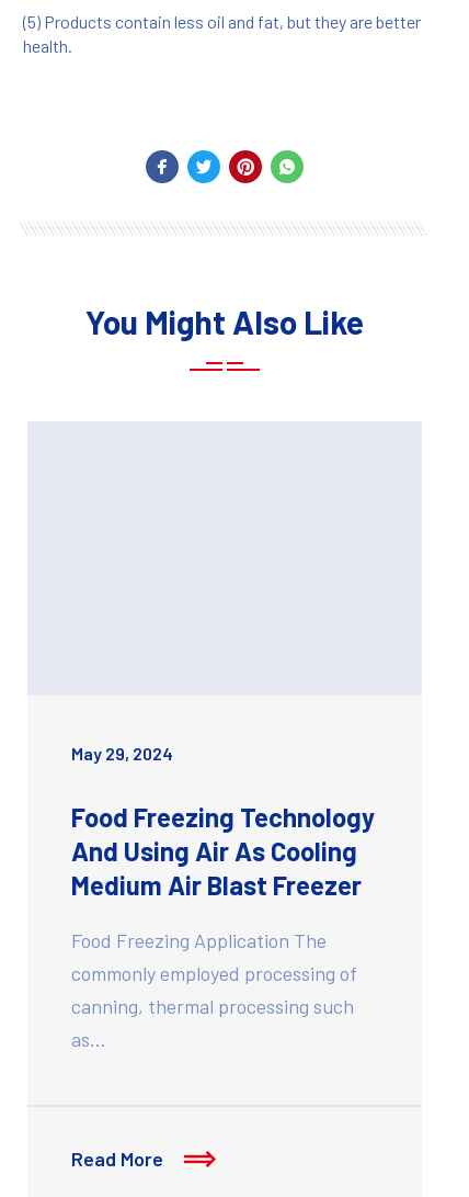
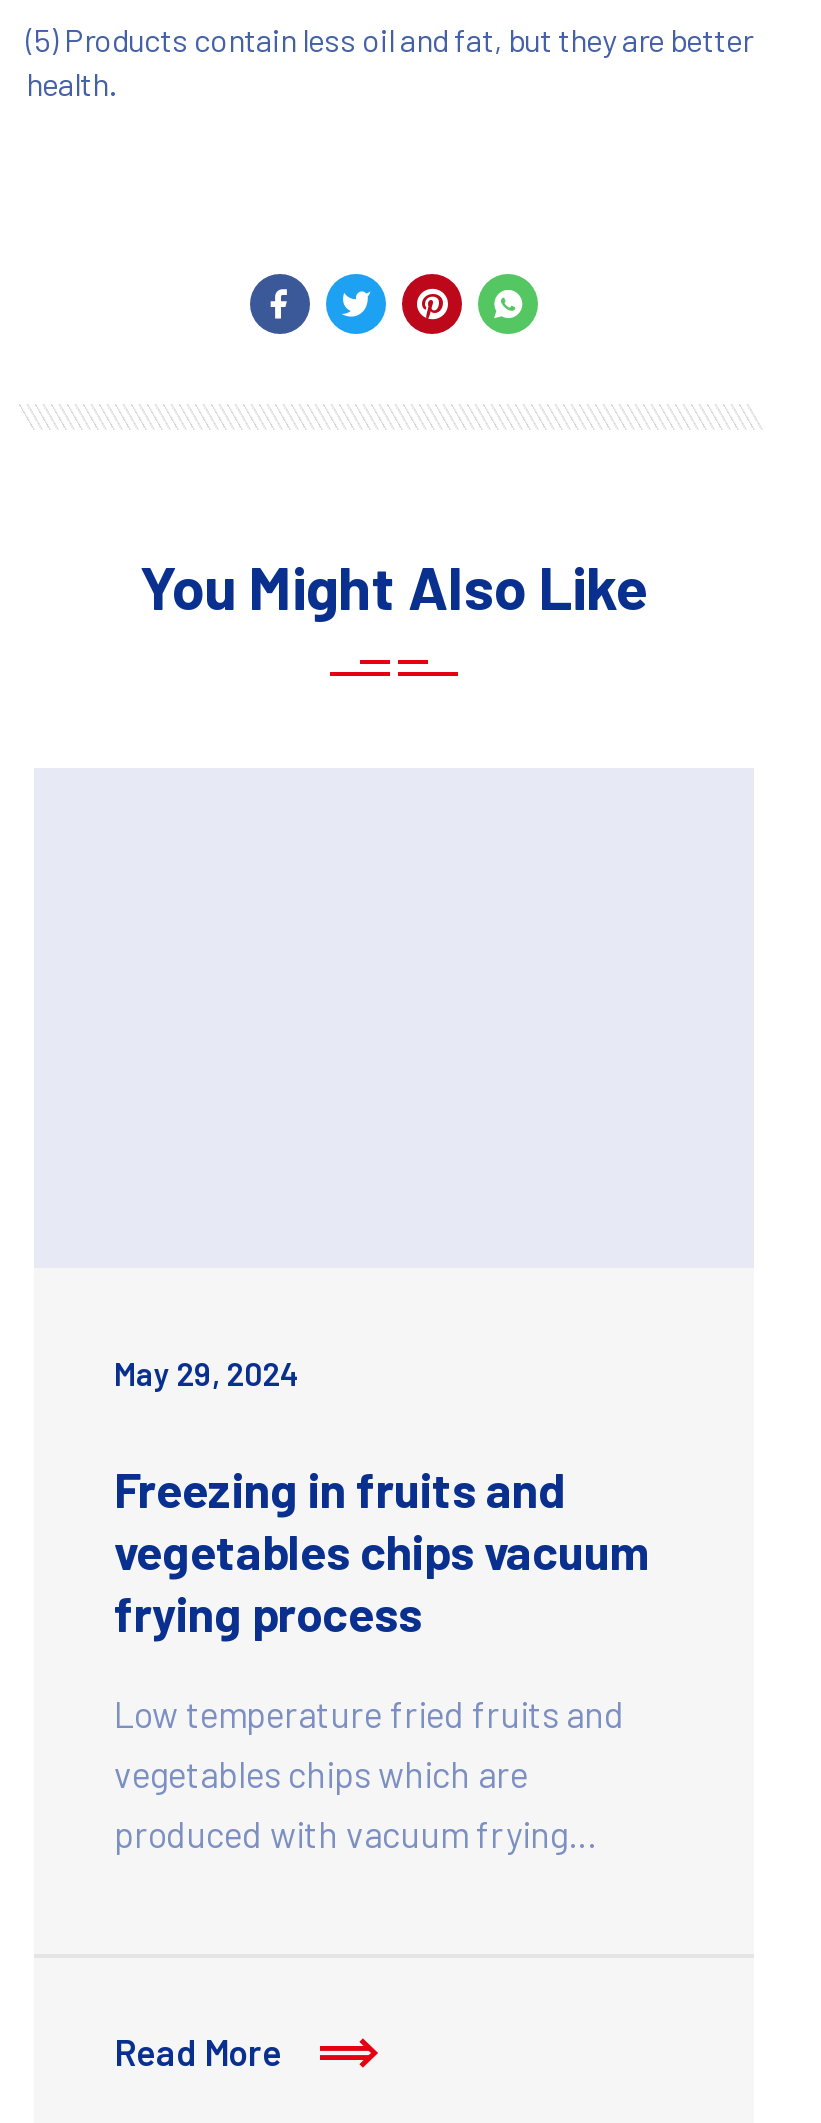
- Food Freezing Technology
- And Using Air As Cooling
- Medium Air Blast Freezer
+ Freezing in fruits and
+ vegetables chips vacuum
+ frying process

- Food Freezing Application The
- commonly employed processing of
- canning, thermal processing such
- as…
+ Low temperature fried fruits and
+ vegetables chips which are
+ produced with vacuum frying…
